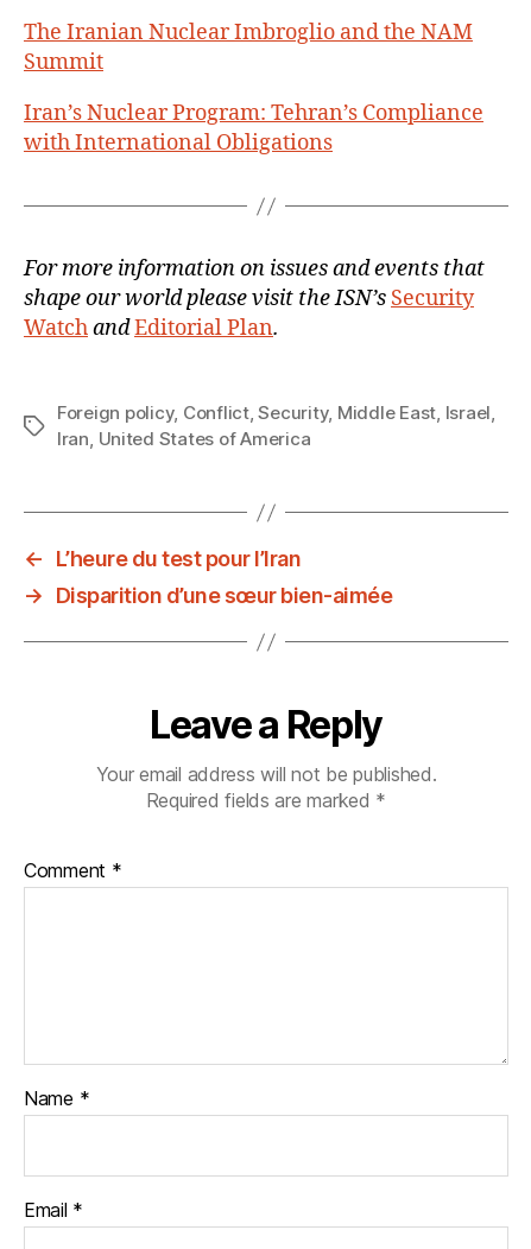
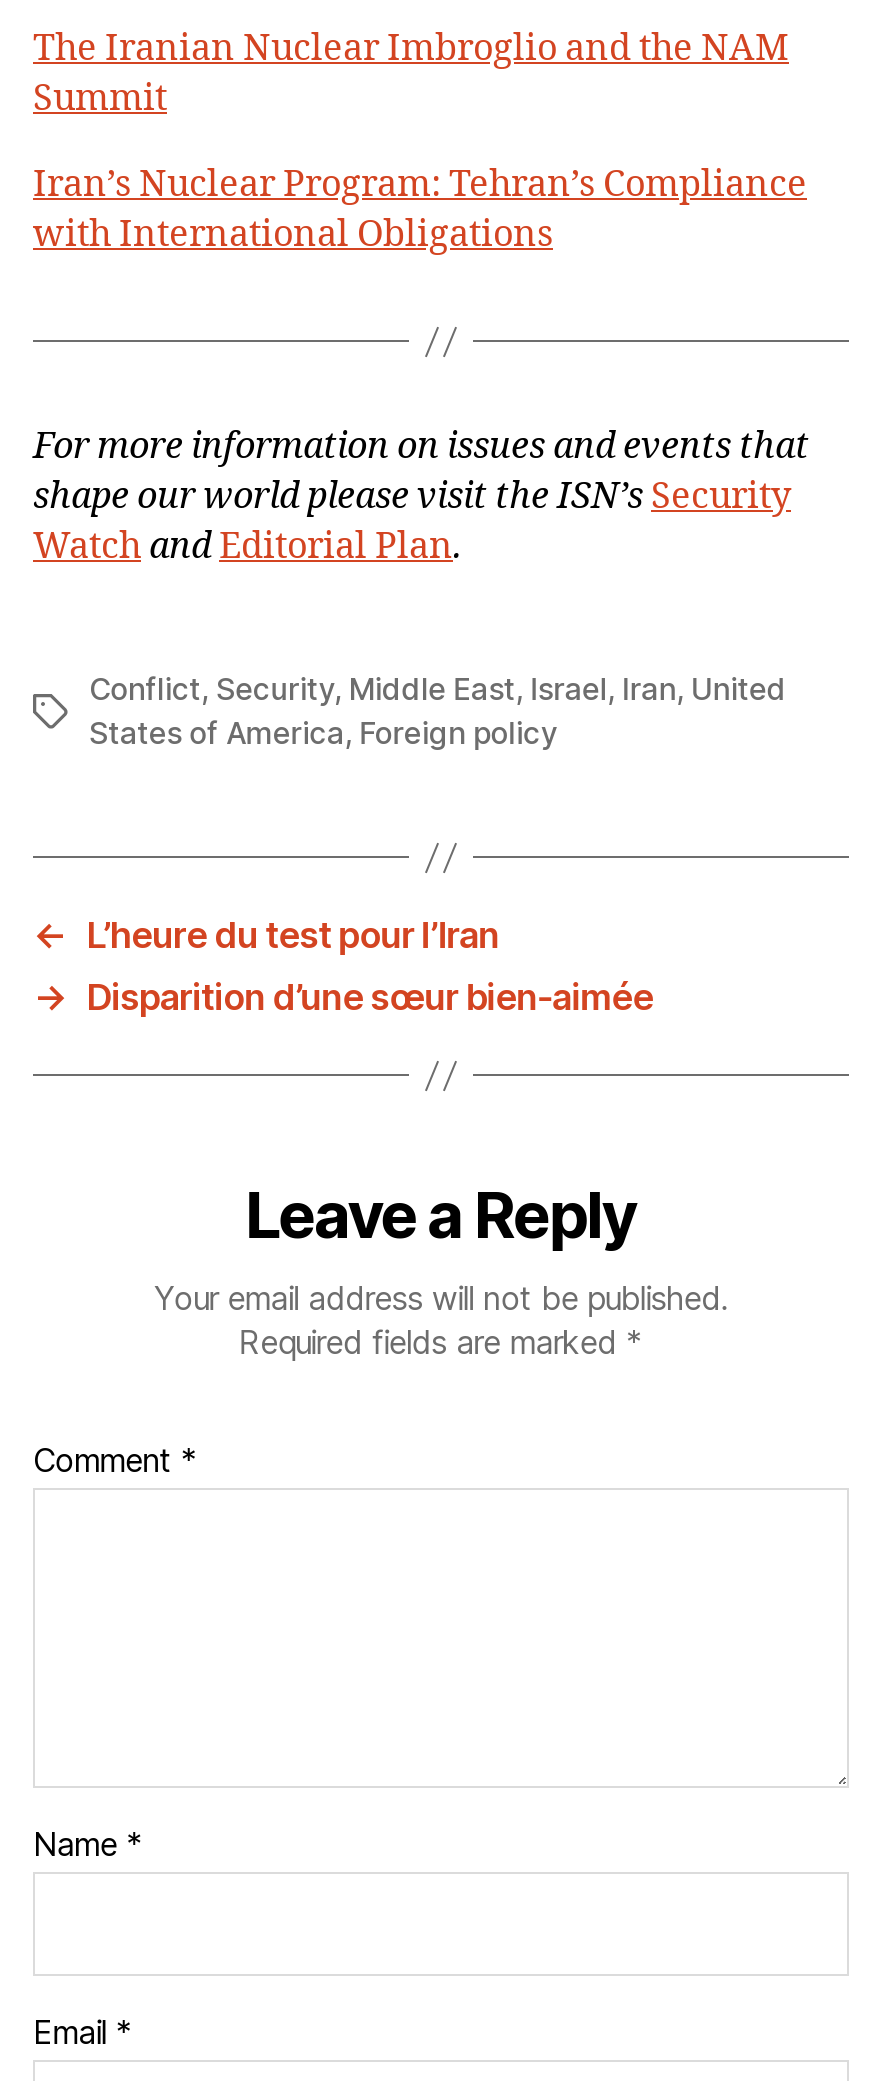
- Foreign policy, Conflict, Security, Middle East, Israel,
- Iran, United States of America
+ Conflict, Security, Middle East, Israel, Iran, United
+ States of America, Foreign policy
